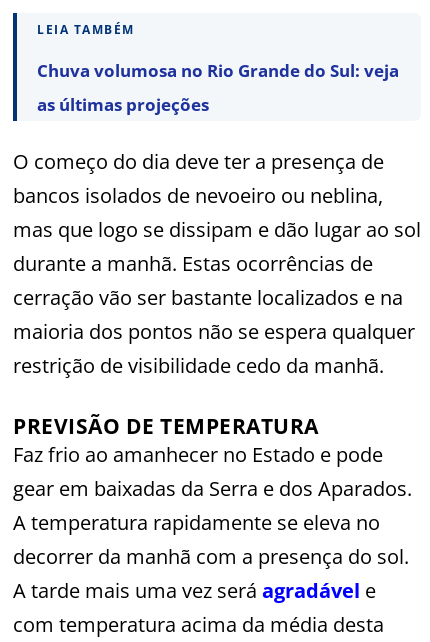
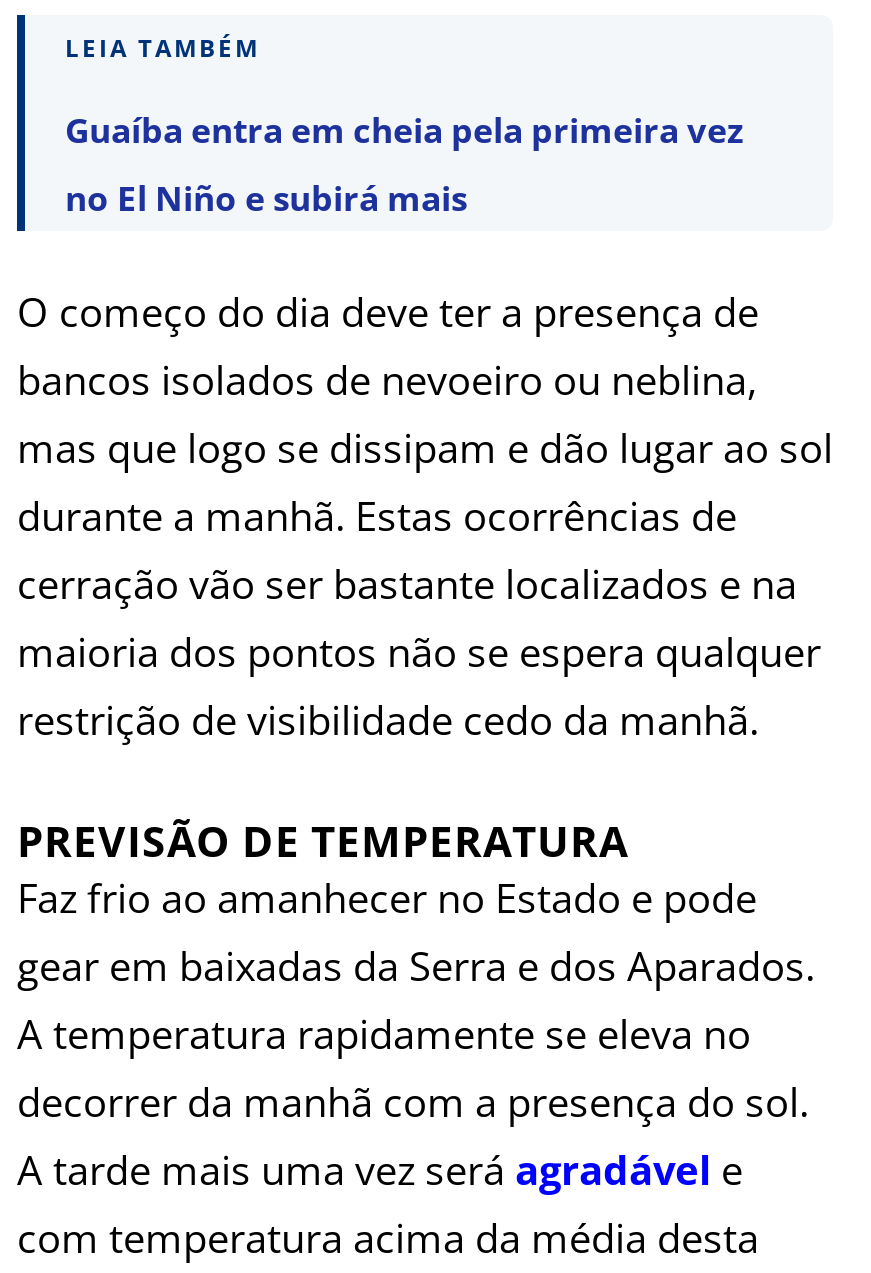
- Chuva volumosa no Rio Grande do Sul: veja
+ Guaíba entra em cheia pela primeira vez

- as últimas projeções
+ no El Niño e subirá mais
